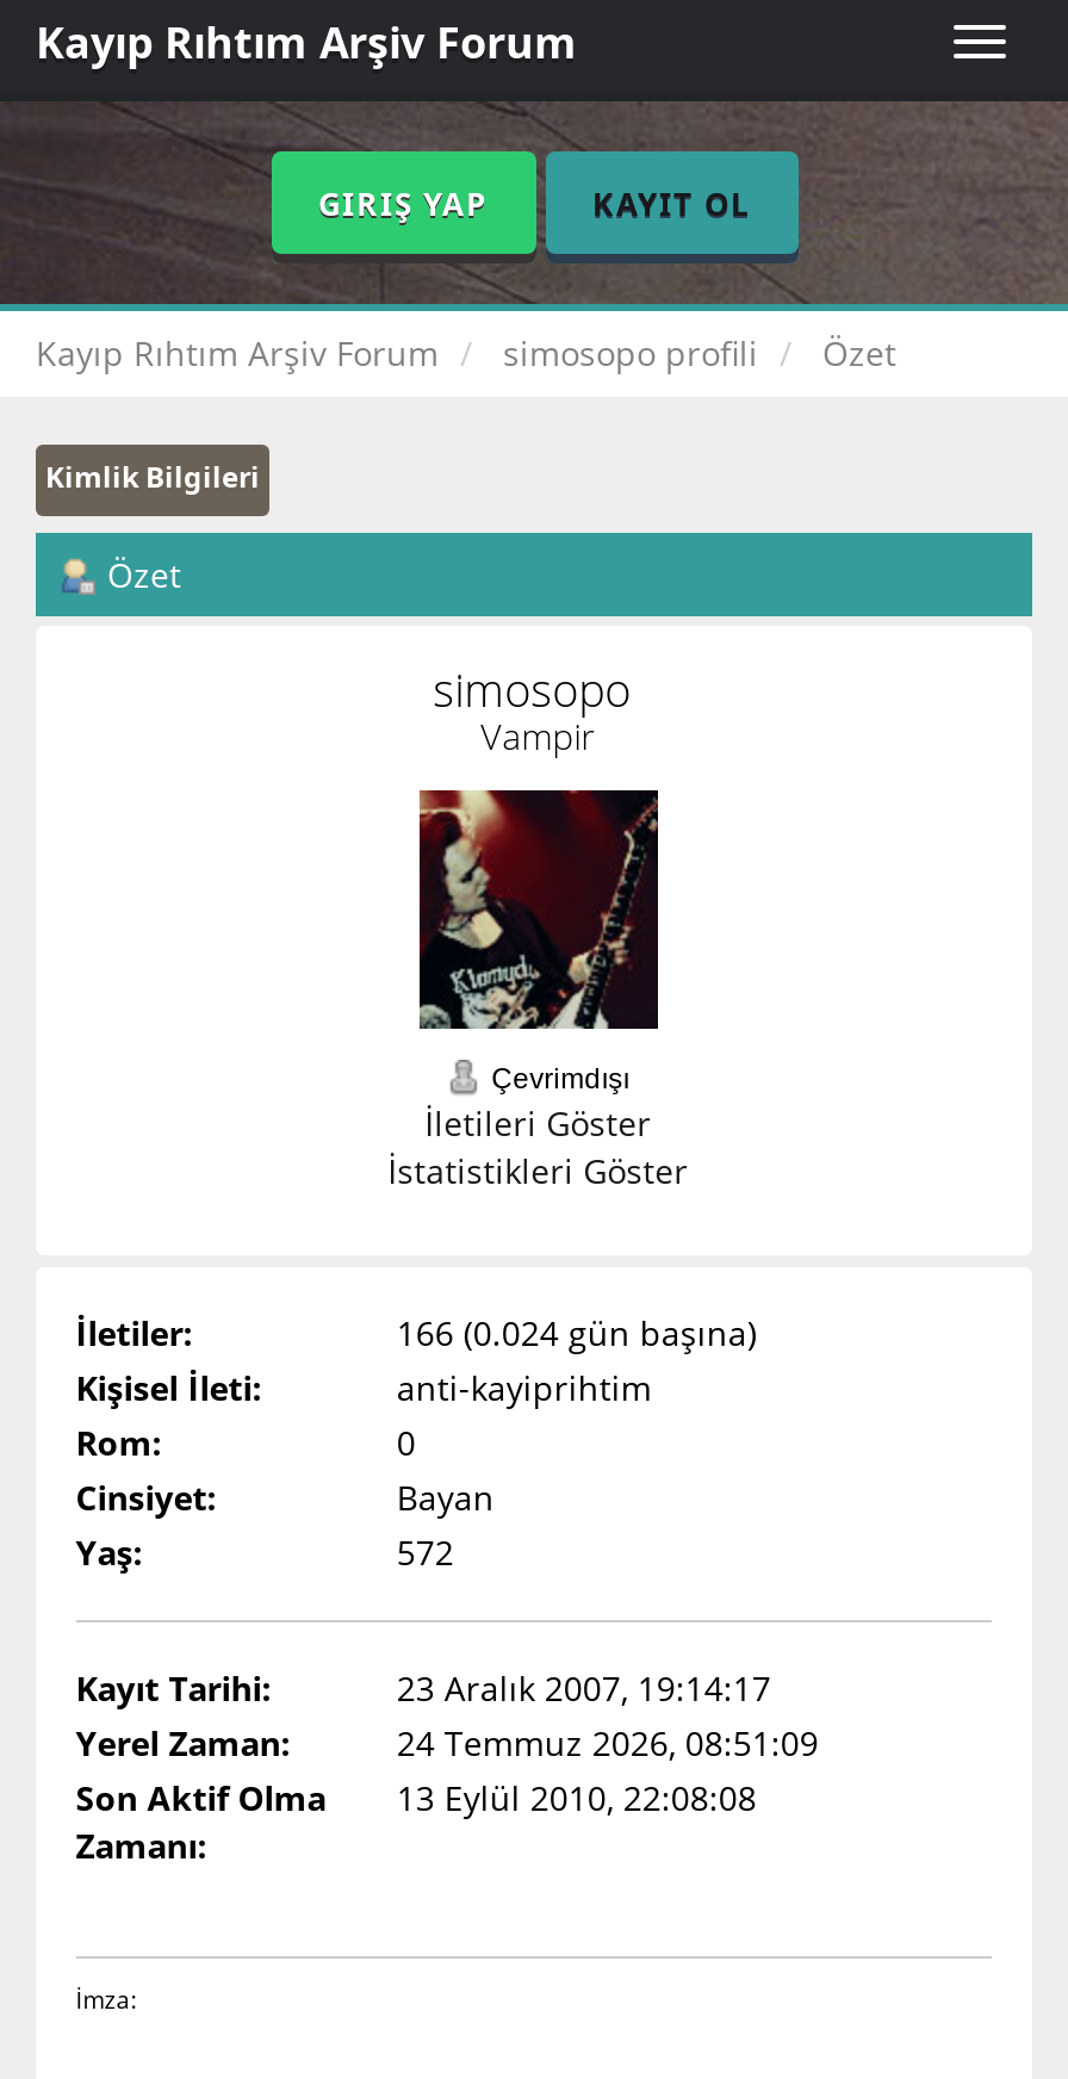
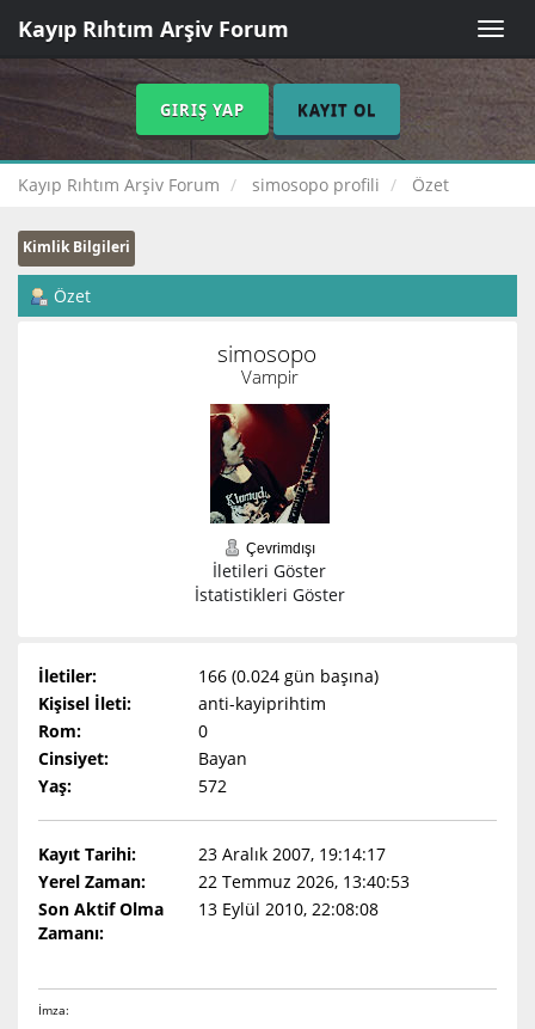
- 24 Temmuz 2026, 08:51:09
+ 22 Temmuz 2026, 13:40:53
